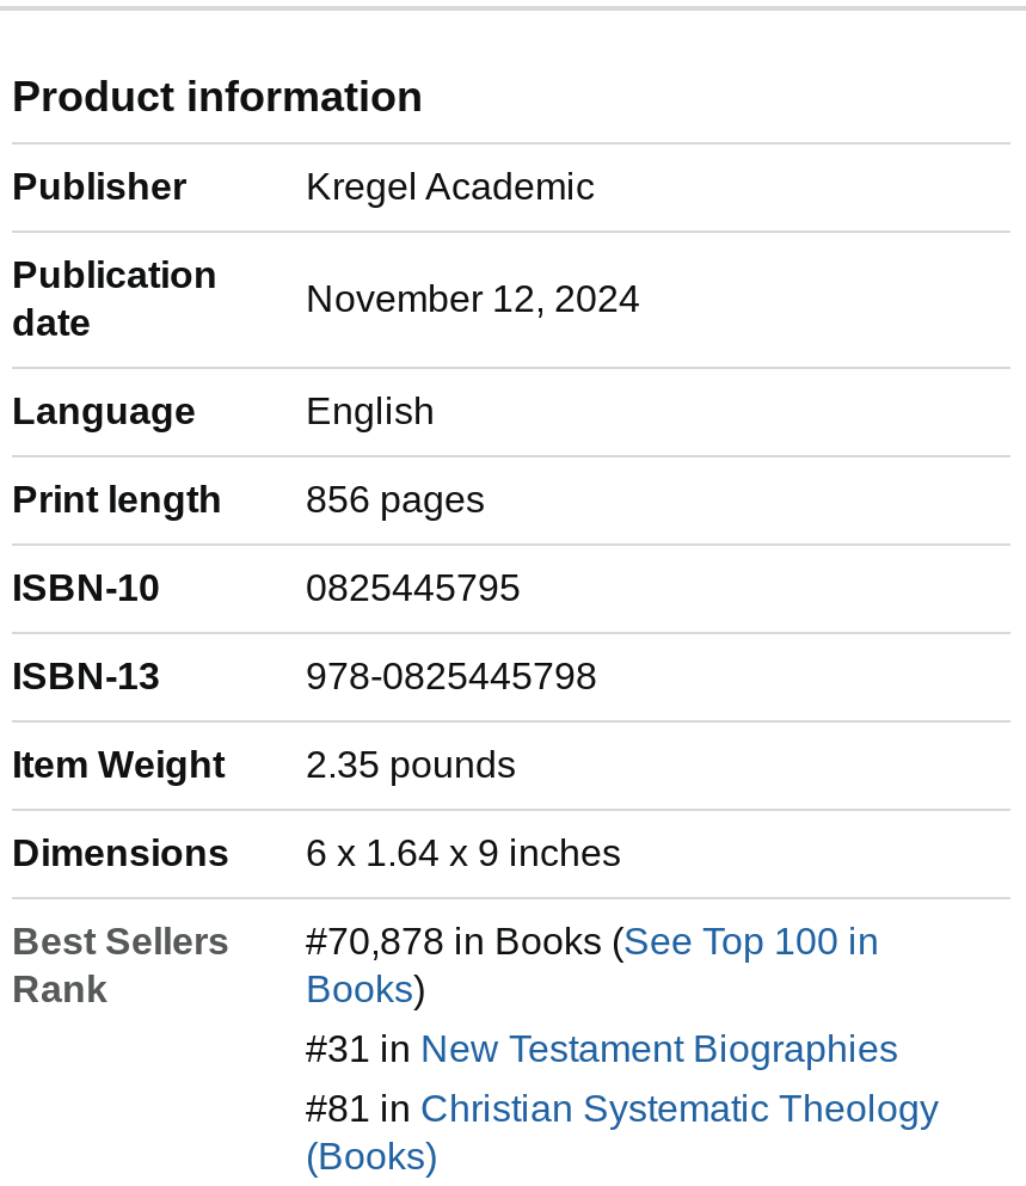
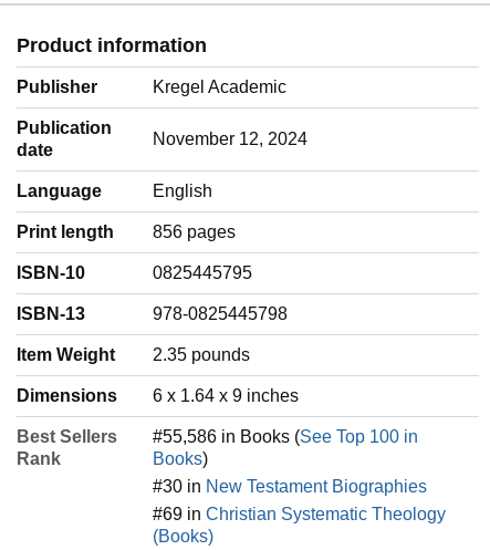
- #70,878 in Books (See Top 100 in
+ #55,586 in Books (See Top 100 in

- #31 in New Testament Biographies
+ #30 in New Testament Biographies

- #81 in Christian Systematic Theology
+ #69 in Christian Systematic Theology
